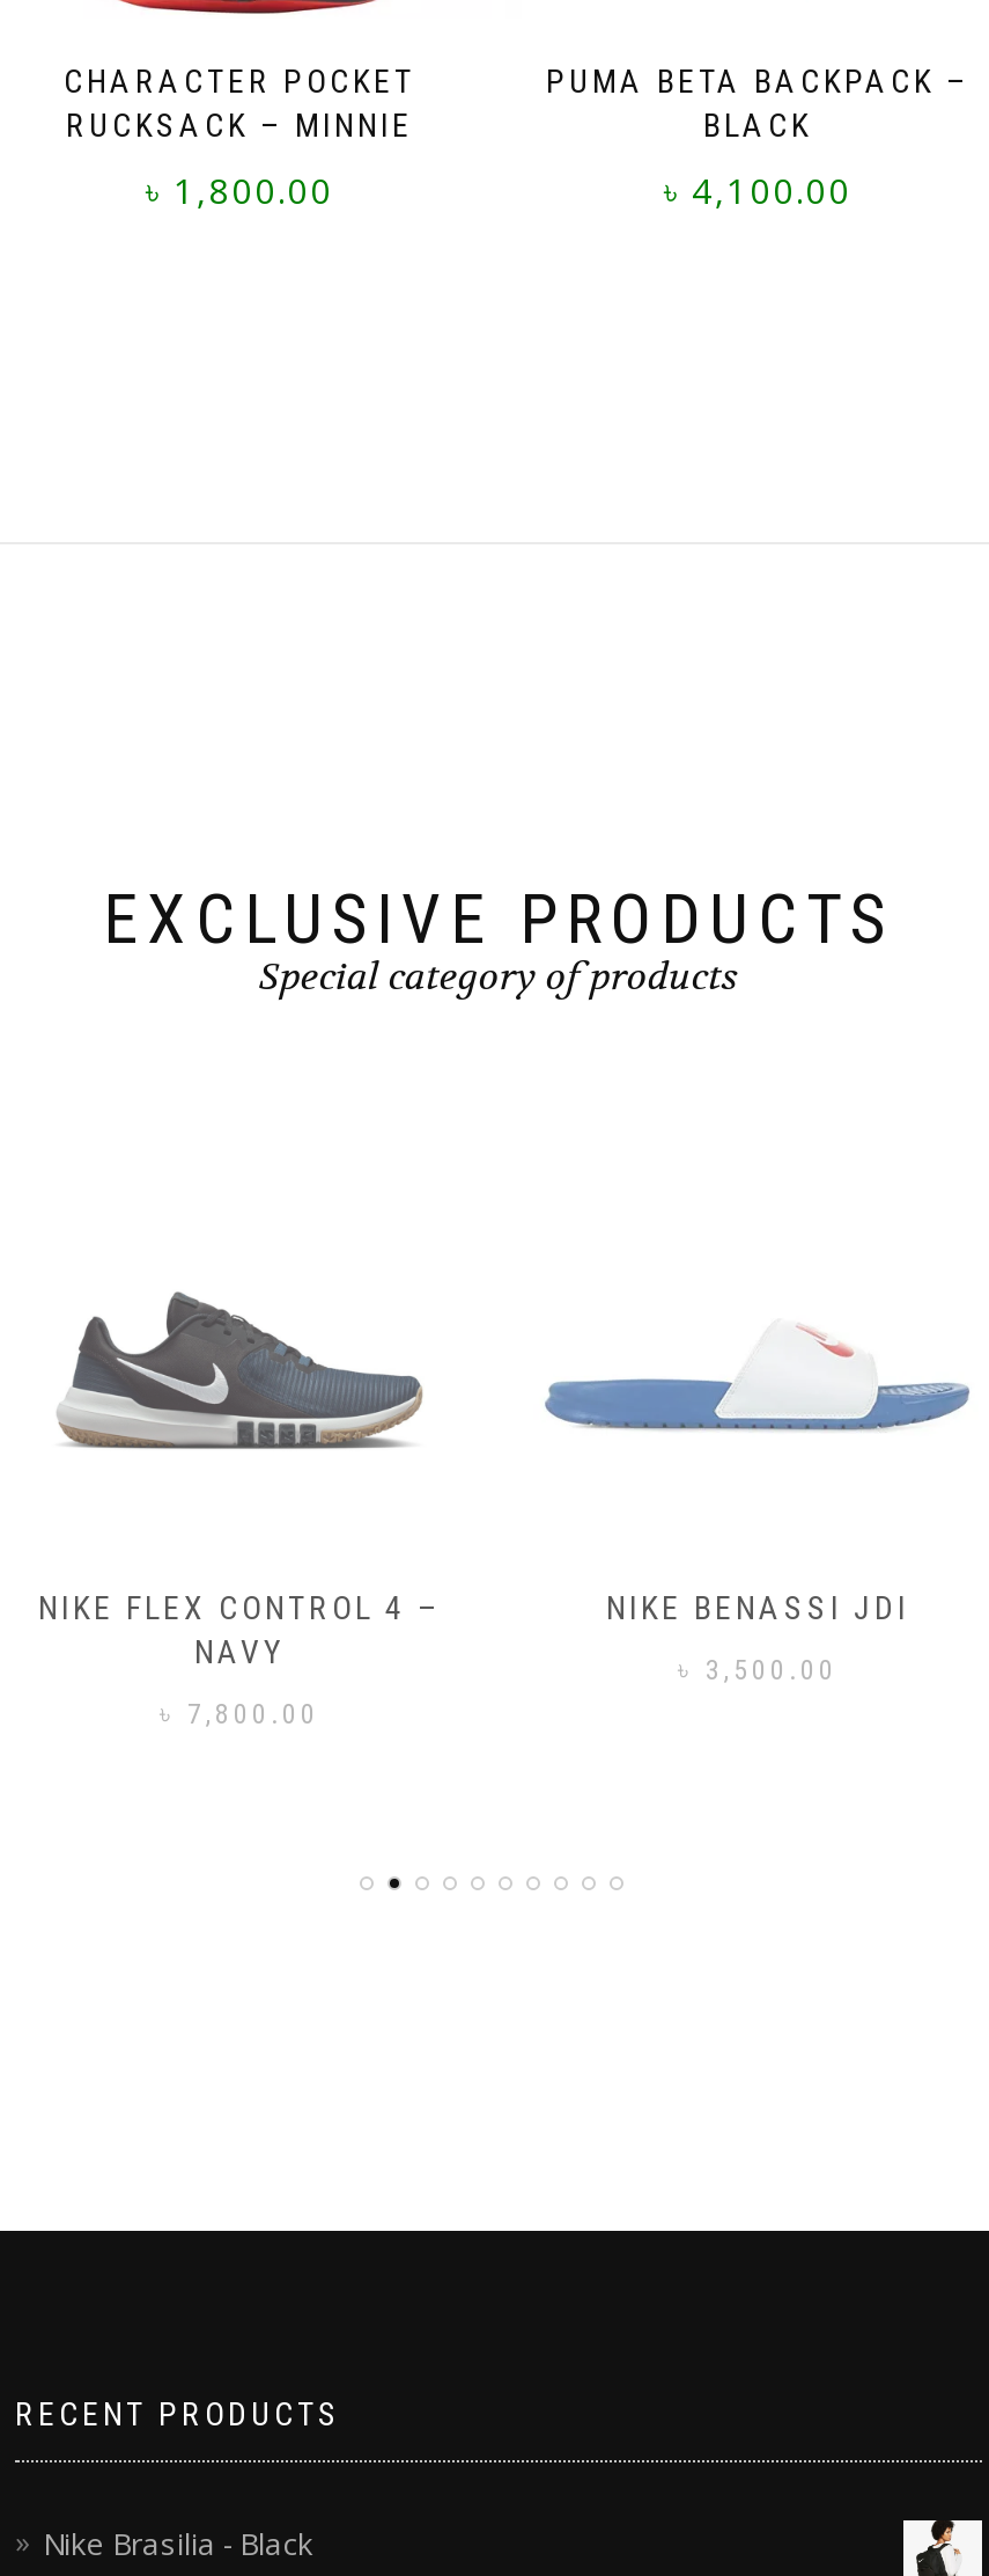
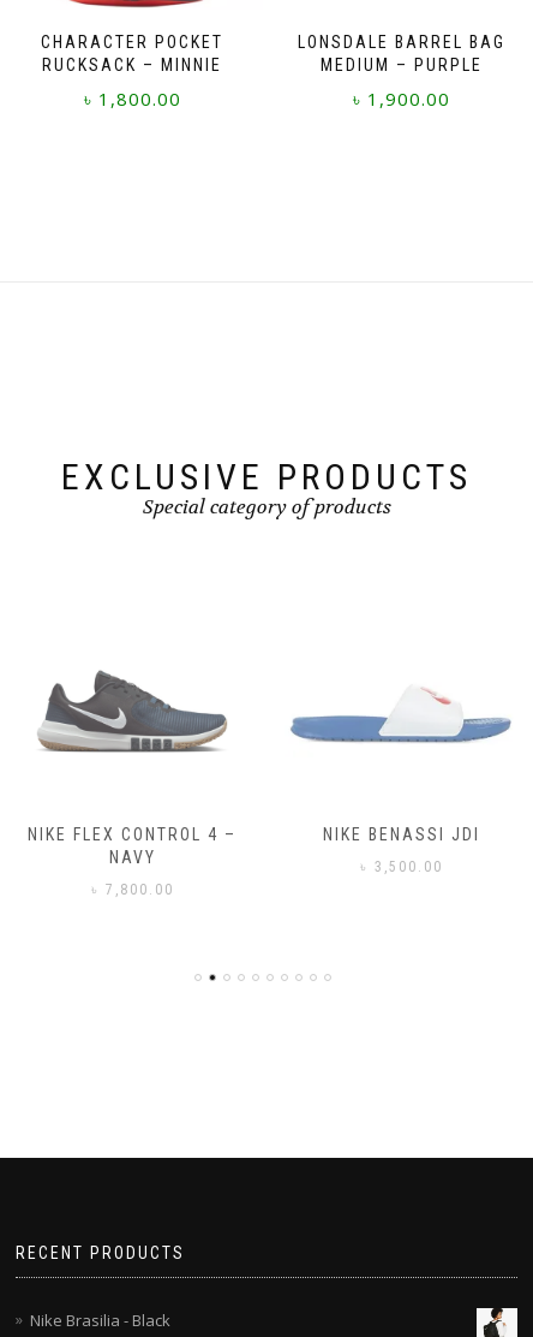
- PUMA BETA BACKPACK –
- BLACK
+ LONSDALE BARREL BAG
+ MEDIUM – PURPLE

- ৳ 4,100.00
+ ৳ 1,900.00
